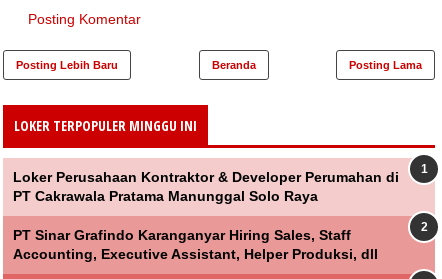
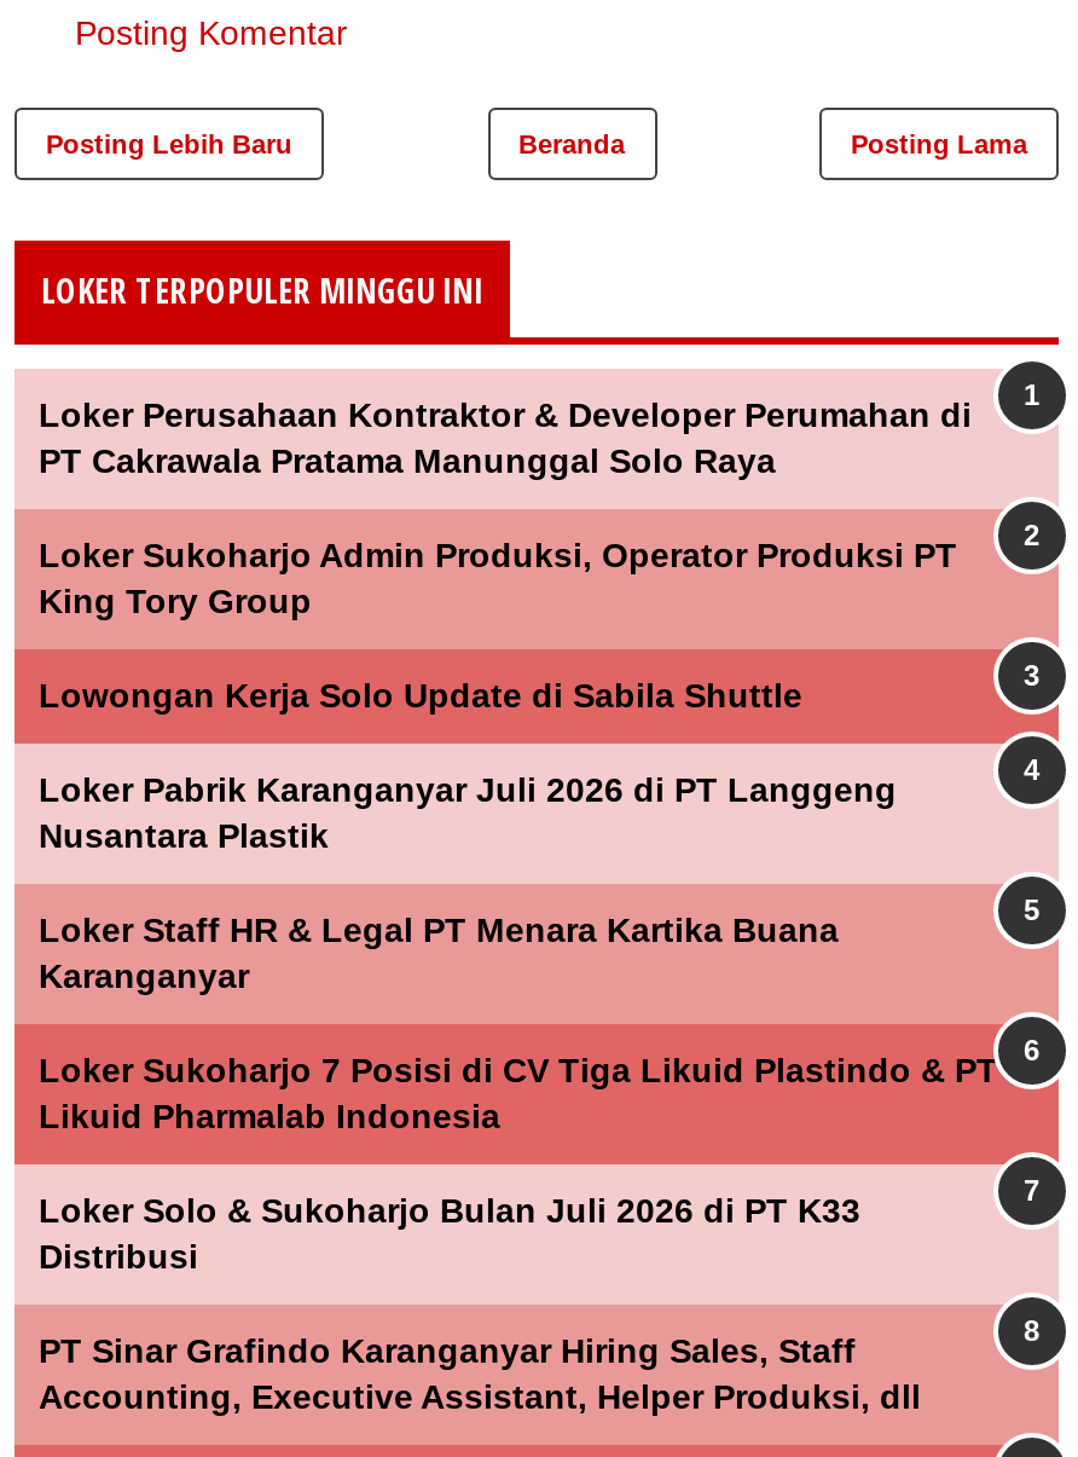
+ [image]
+ Loker Sukoharjo Admin Produksi, Operator Produksi PT
+ King Tory Group
+ Lowongan Kerja Solo Update di Sabila Shuttle
+ Loker Pabrik Karanganyar Juli 2026 di PT Langgeng
+ Nusantara Plastik
+ Loker Staff HR & Legal PT Menara Kartika Buana
+ Karanganyar
+ Loker Sukoharjo 7 Posisi di CV Tiga Likuid Plastindo & PT
+ Likuid Pharmalab Indonesia
+ Loker Solo & Sukoharjo Bulan Juli 2026 di PT K33
+ Distribusi
